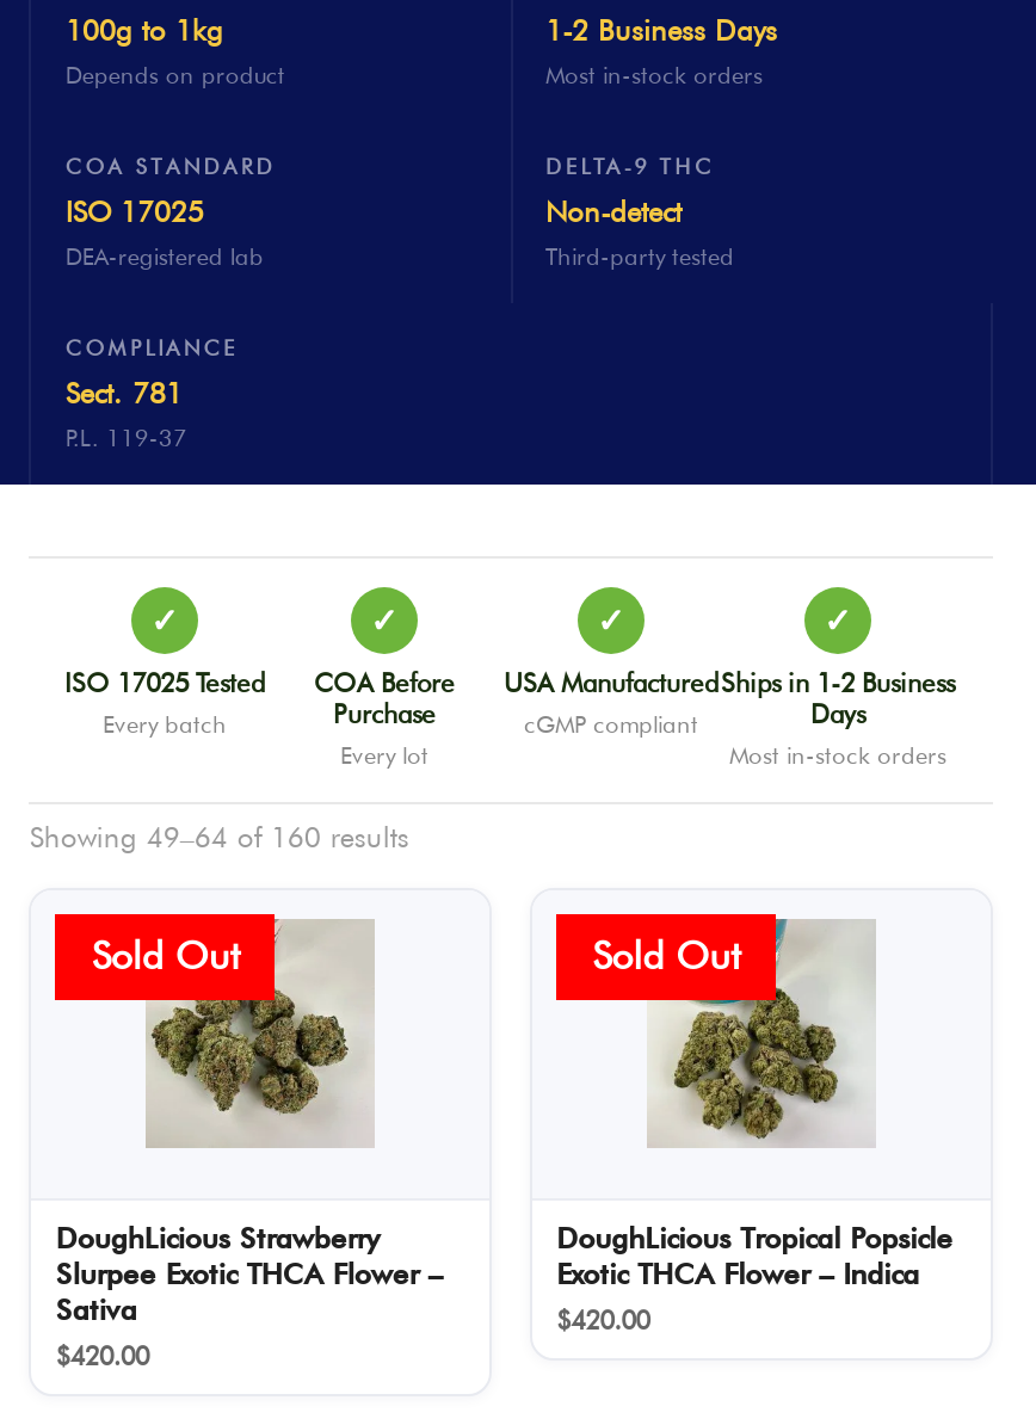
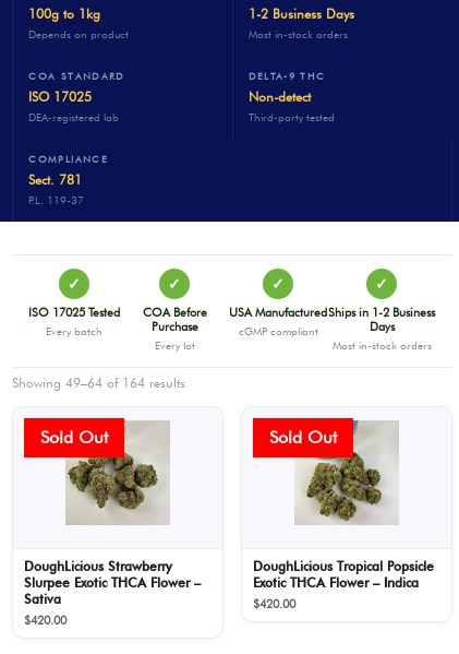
- Showing 49–64 of 160 results
+ Showing 49–64 of 164 results
